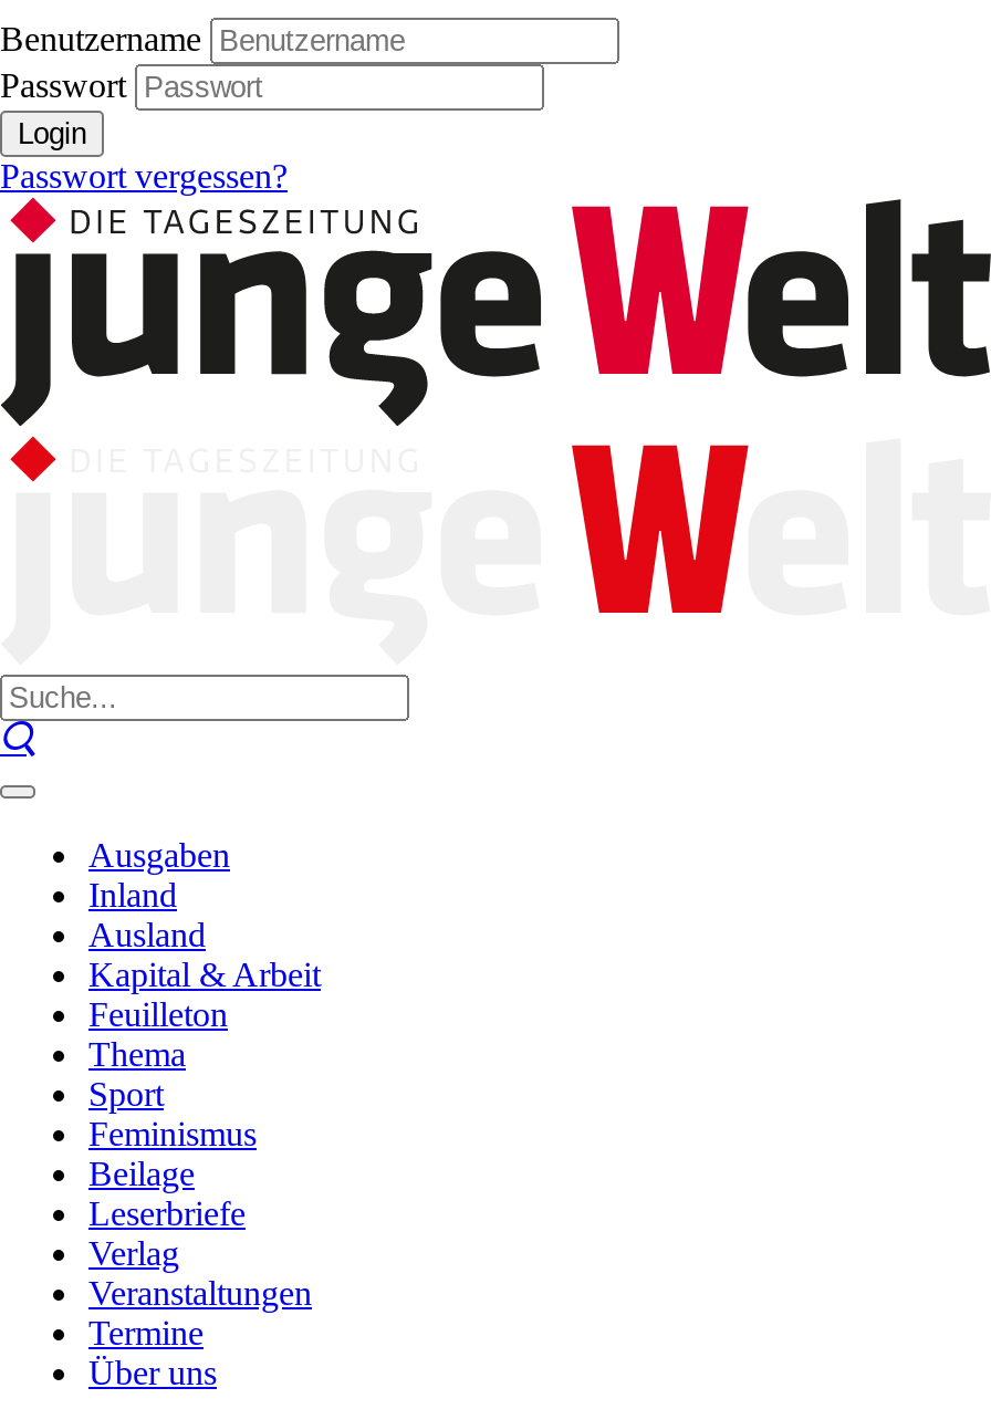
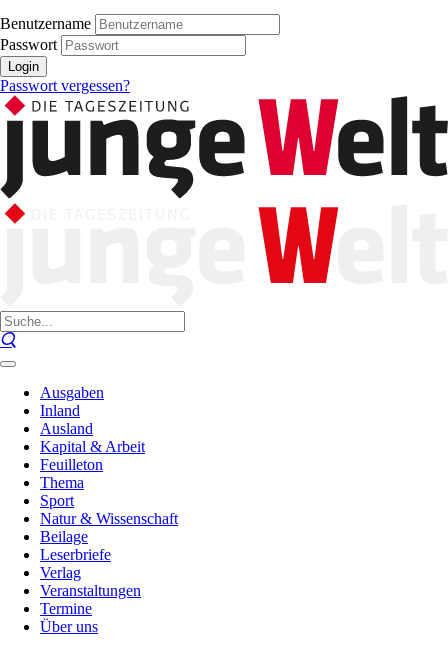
- Feminismus
+ Natur & Wissenschaft
